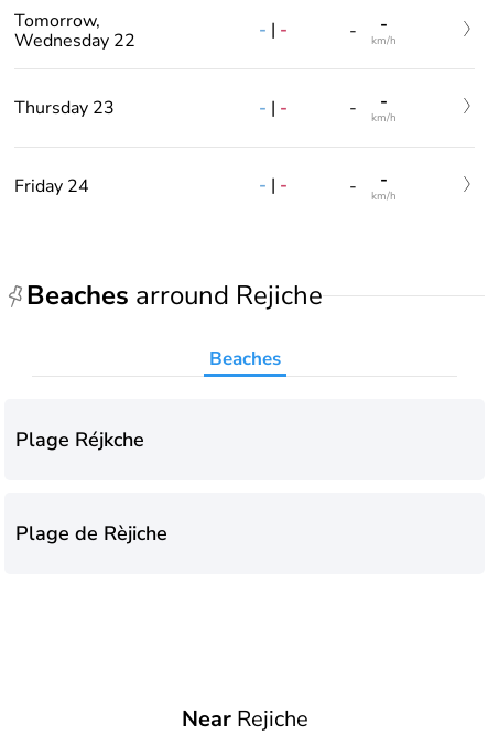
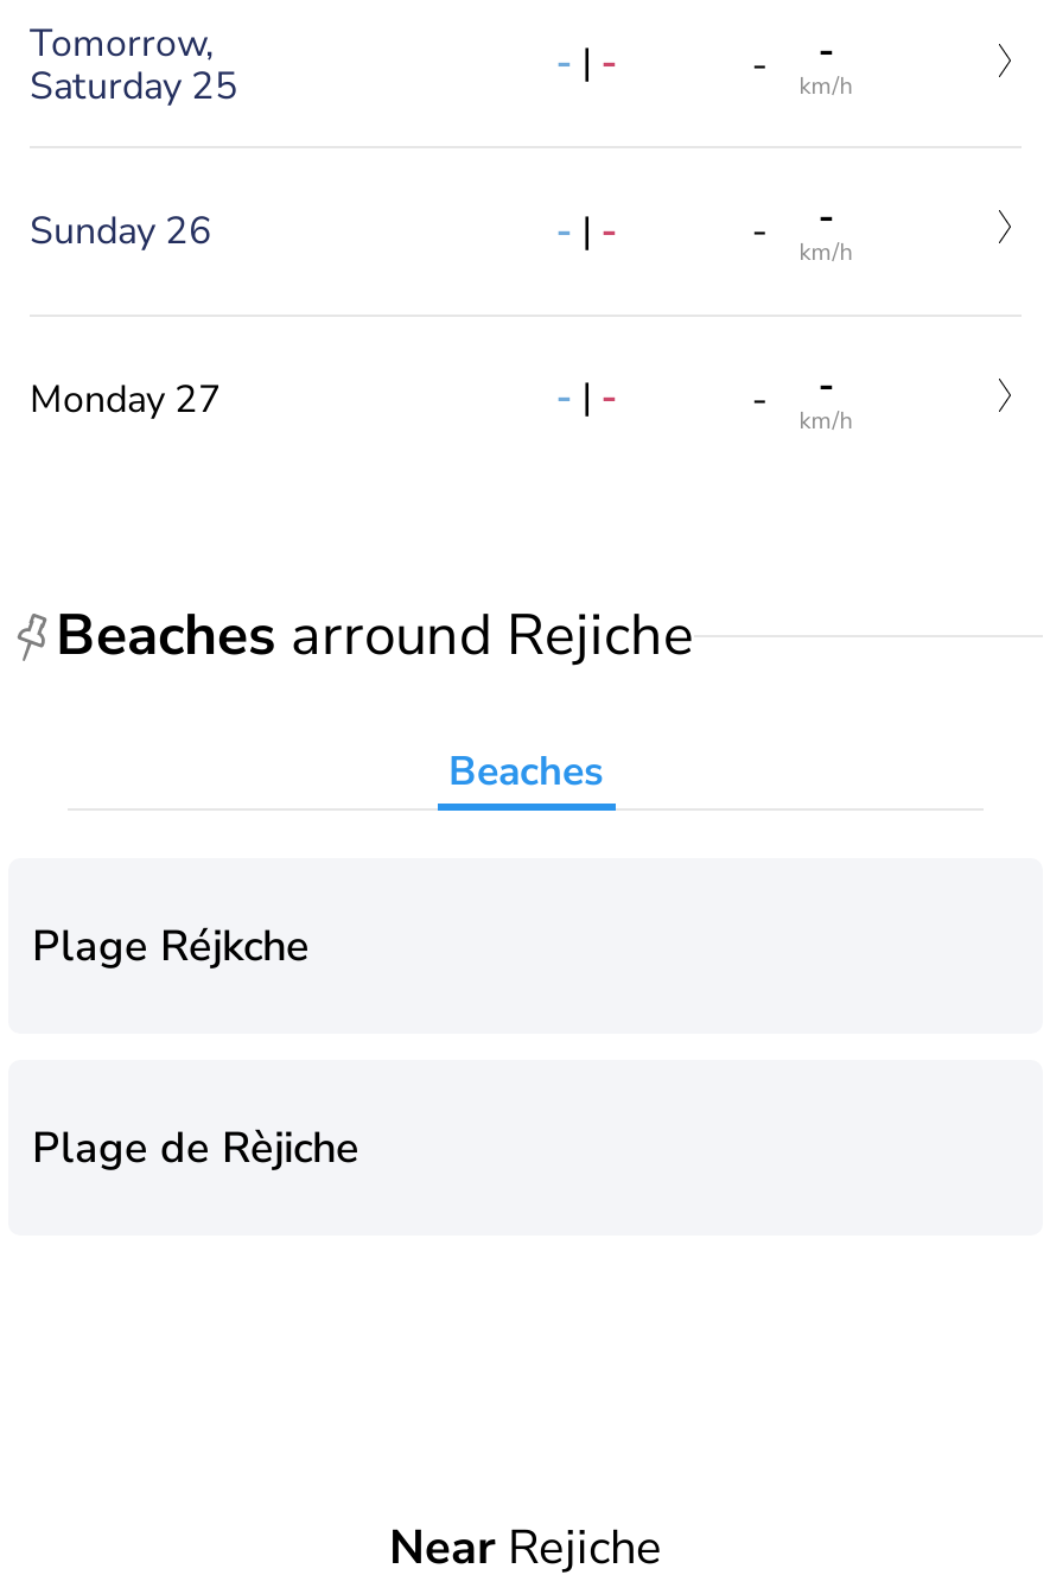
- Wednesday 22
+ Saturday 25

- Thursday 23
+ Sunday 26

- Friday 24
+ Monday 27
